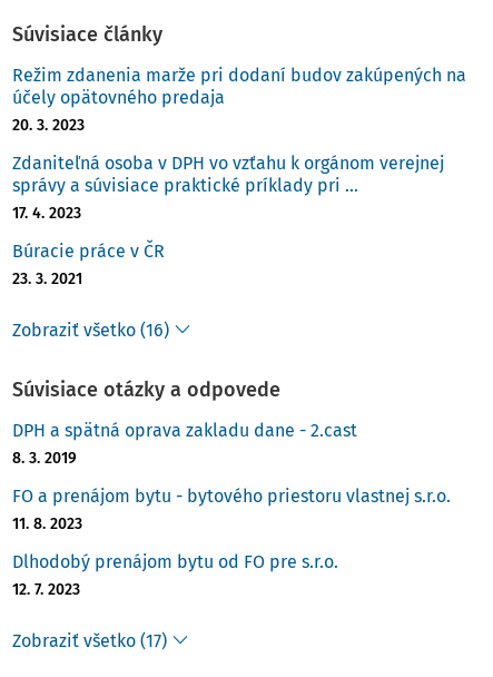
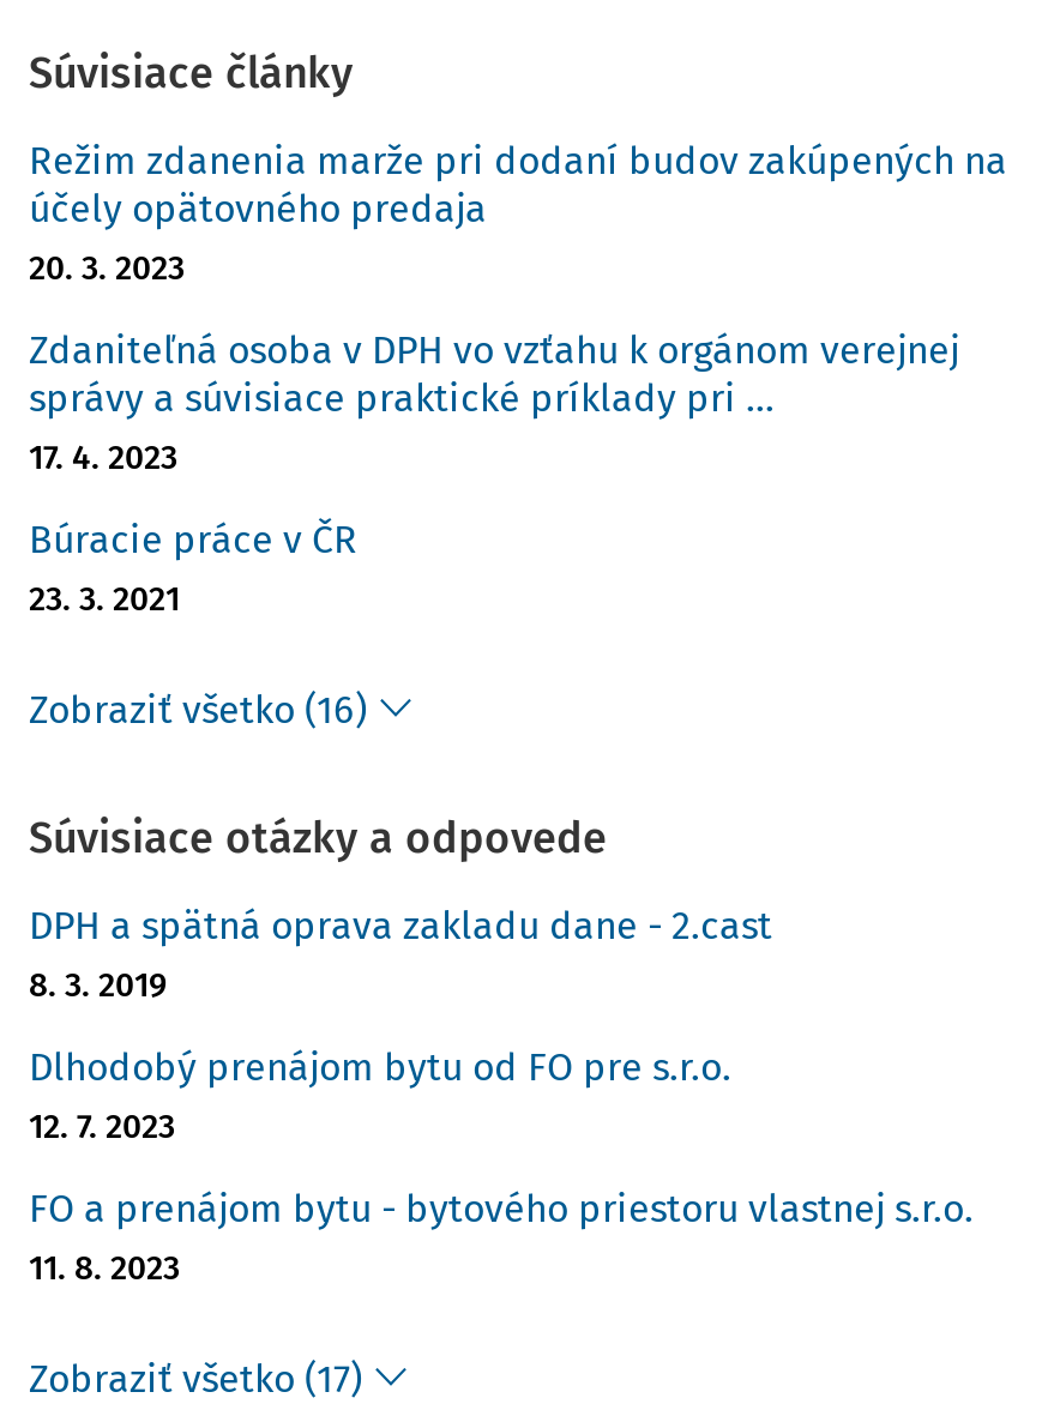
moved down: FO a prenájom bytu - bytového priestoru vlastnej s.r.o. | 11. 8. 2023

moved up: Dlhodobý prenájom bytu od FO pre s.r.o. | 12. 7. 2023
